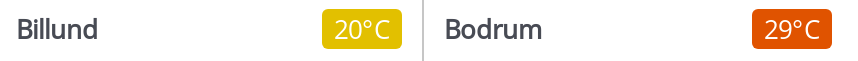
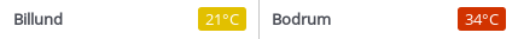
- 20°C Bodrum
+ 21°C Bodrum

- 29°C
+ 34°C
